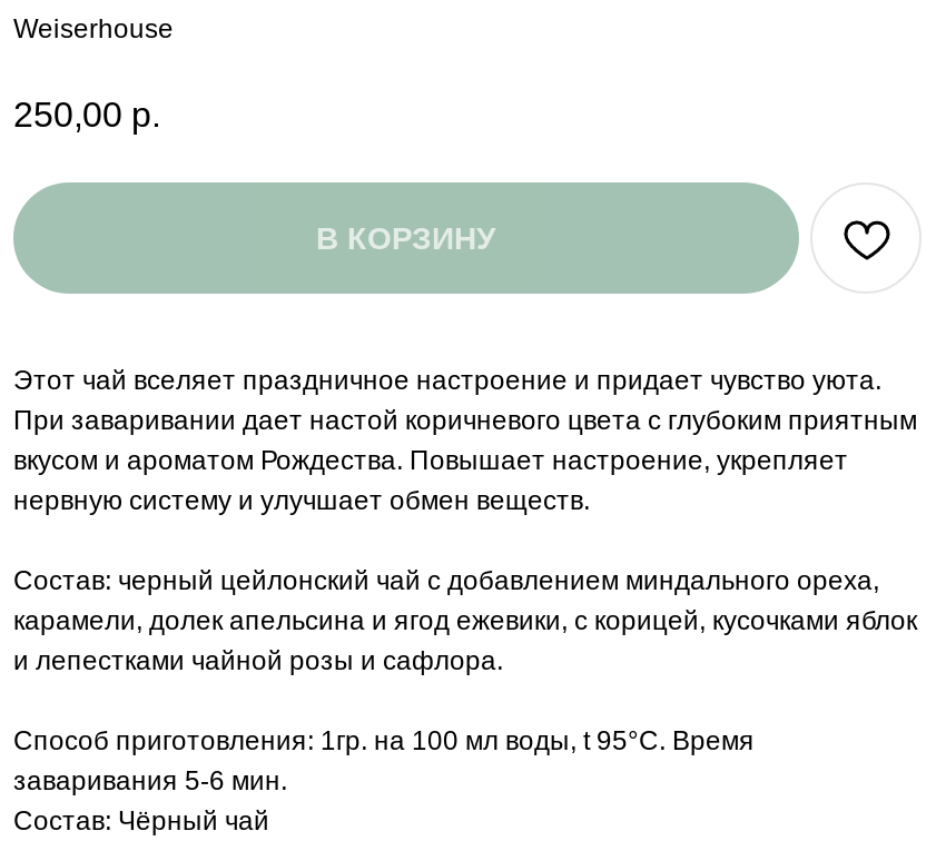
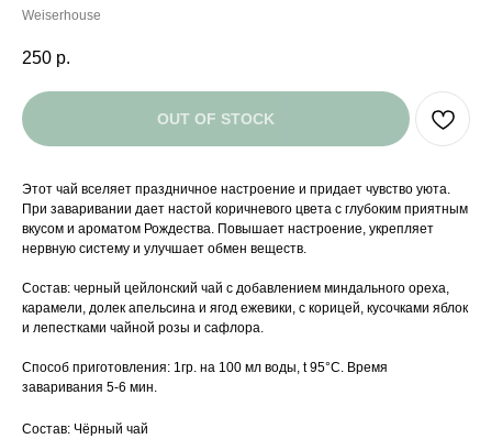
- 250,00 р.
+ 250 р.

- В КОРЗИНУ
+ OUT OF STOCK
